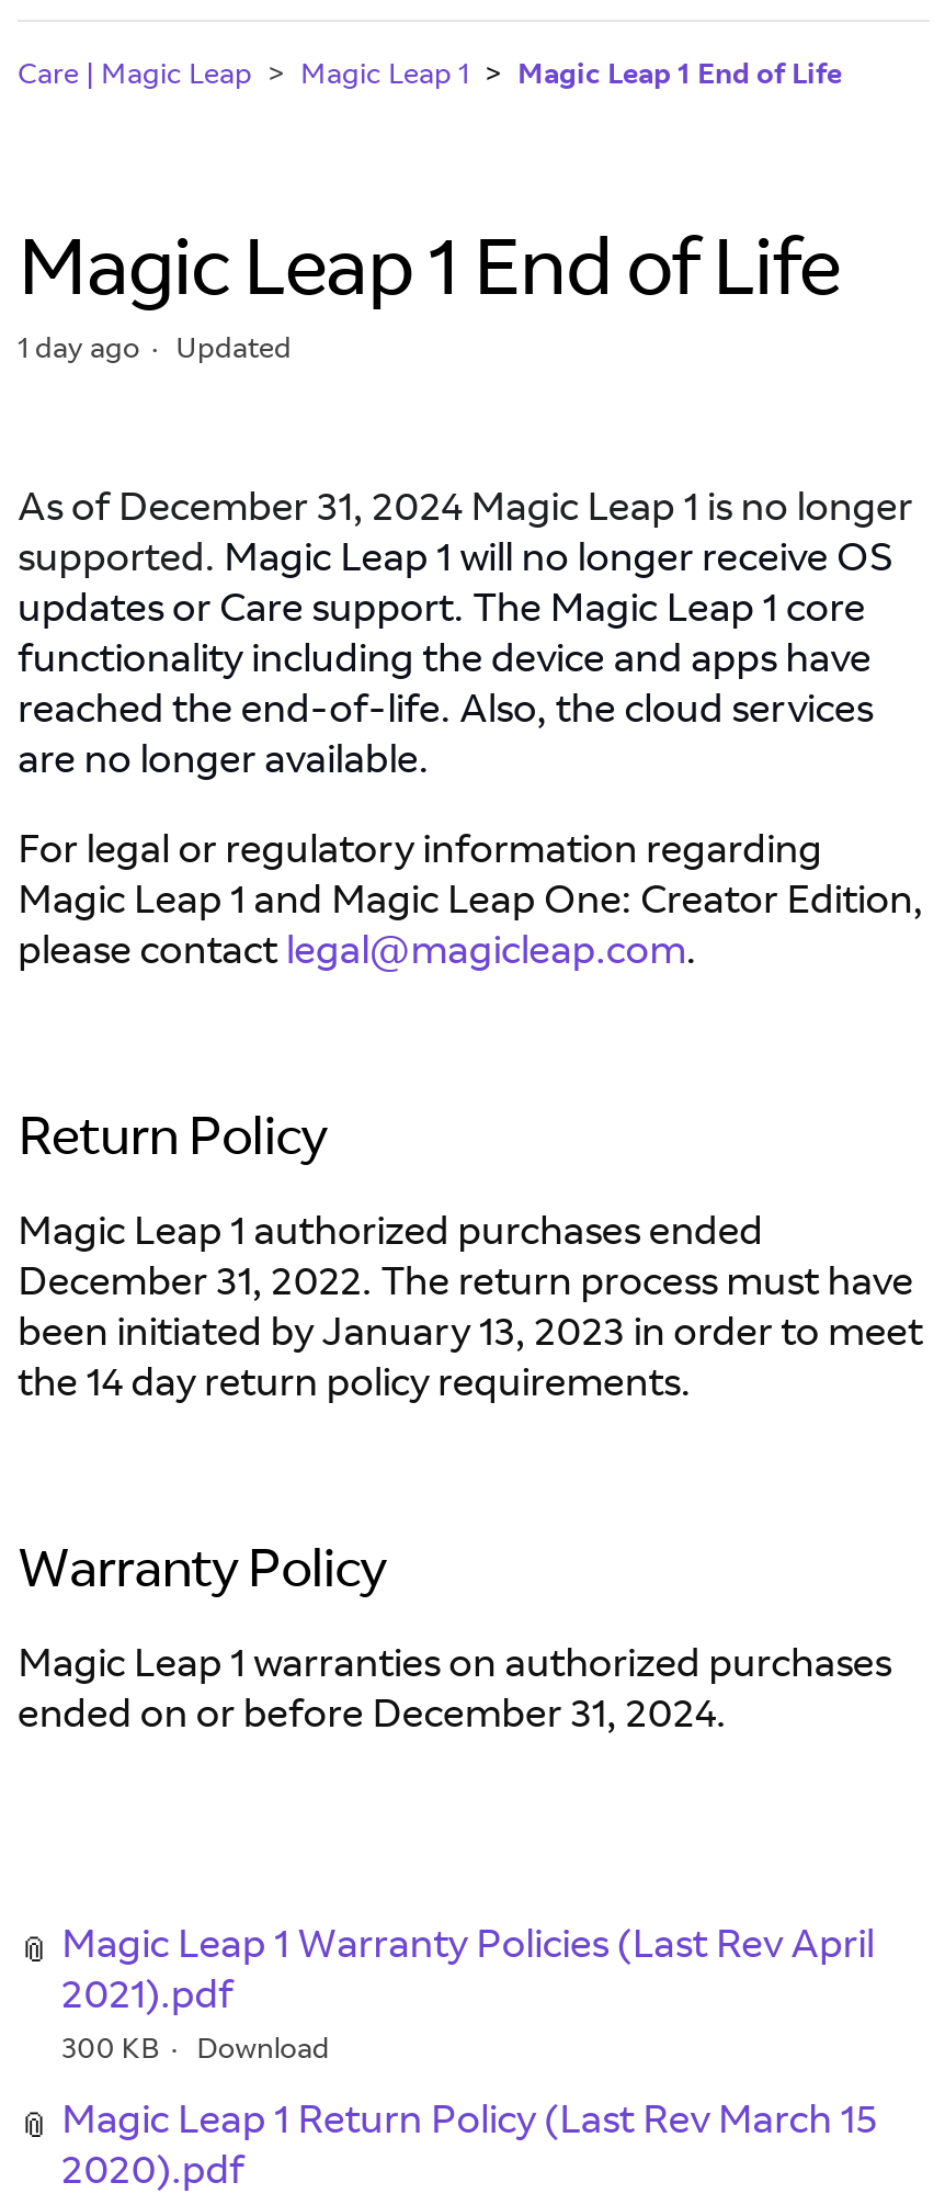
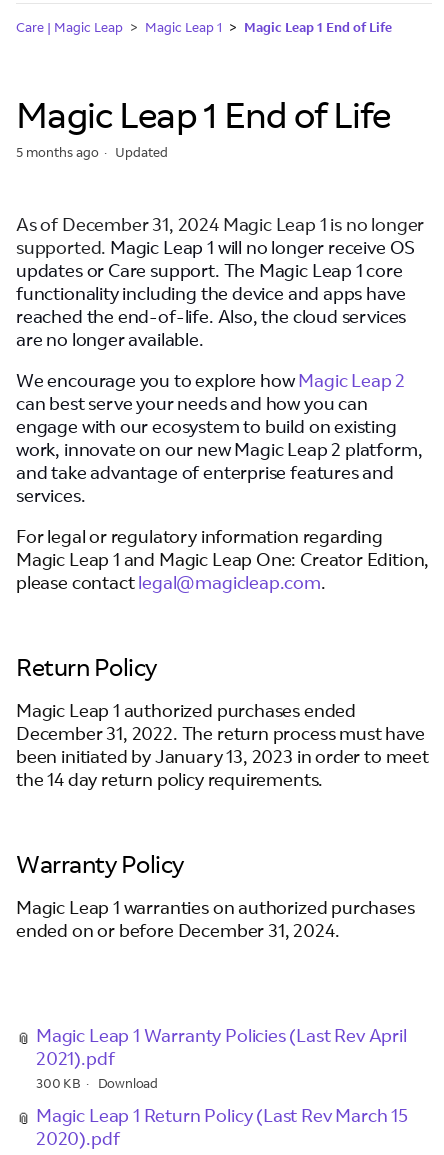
- 1 day ago Updated
+ 5 months ago Updated

+ We encourage you to explore how Magic Leap 2
+ can best serve your needs and how you can
+ engage with our ecosystem to build on existing
+ work, innovate on our new Magic Leap 2 platform,
+ and take advantage of enterprise features and
+ services.
